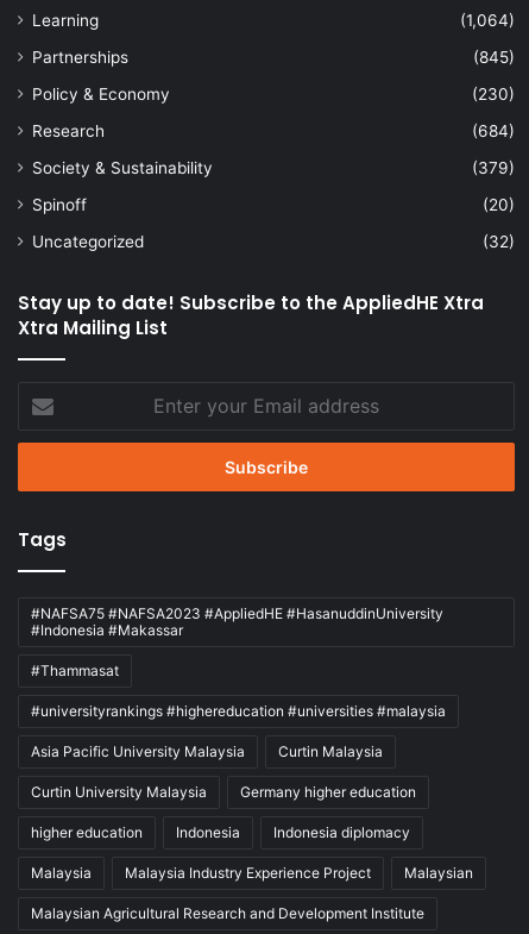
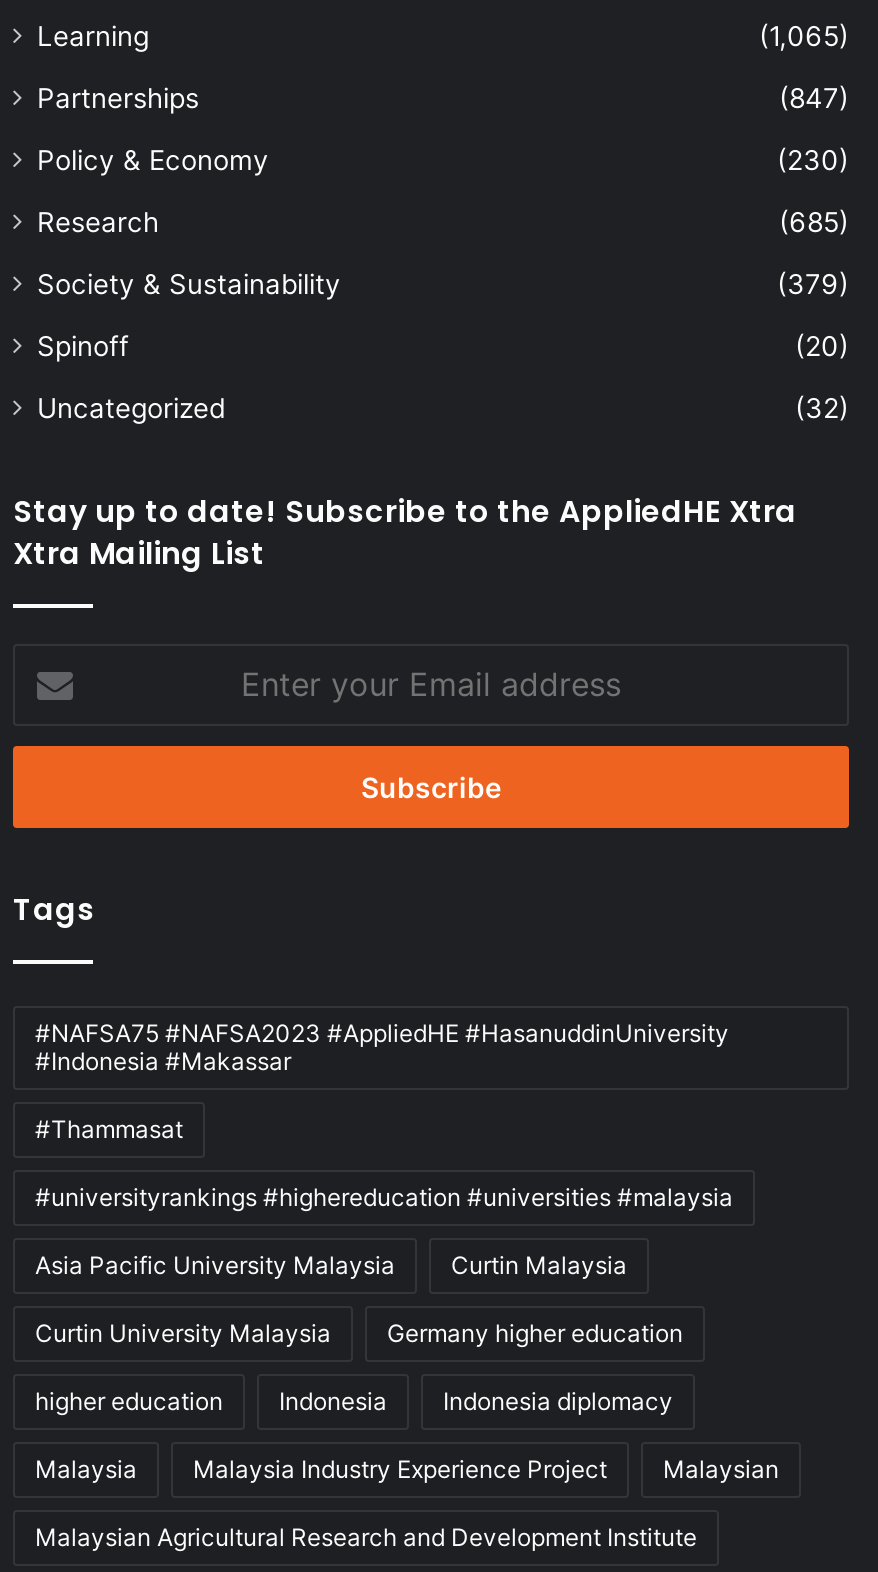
- (1,064)
+ (1,065)

- (845)
+ (847)

- (684)
+ (685)
